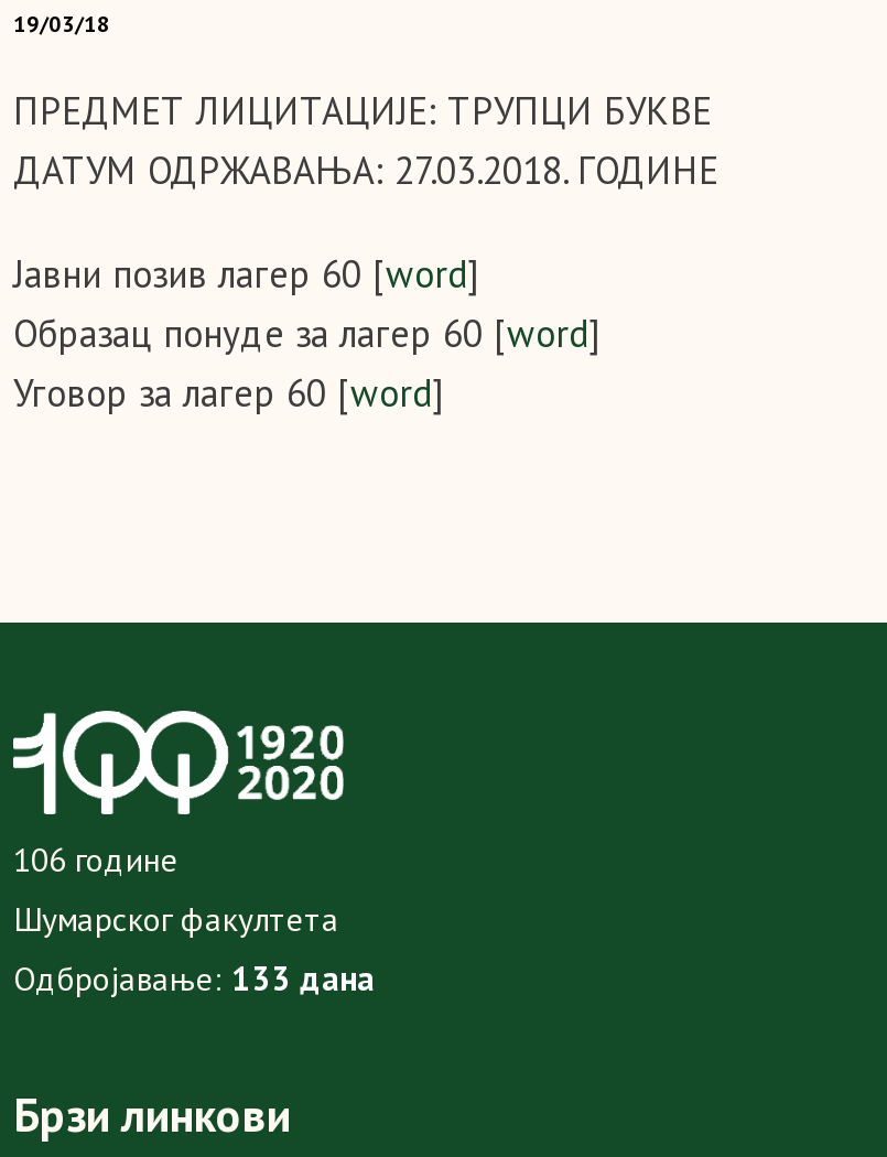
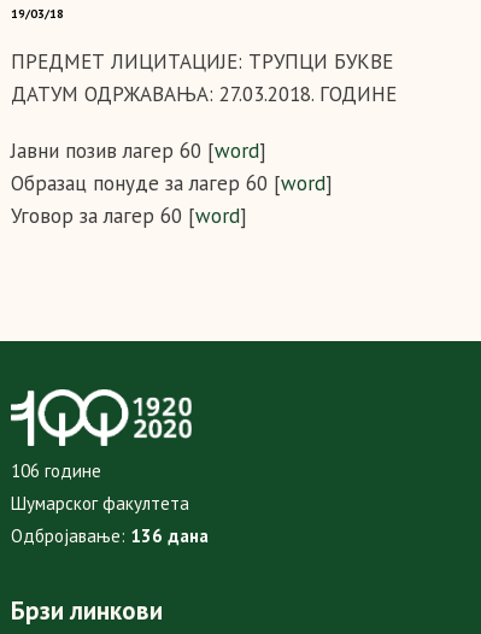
- Одбројавање: 133 дана
+ Одбројавање: 136 дана
